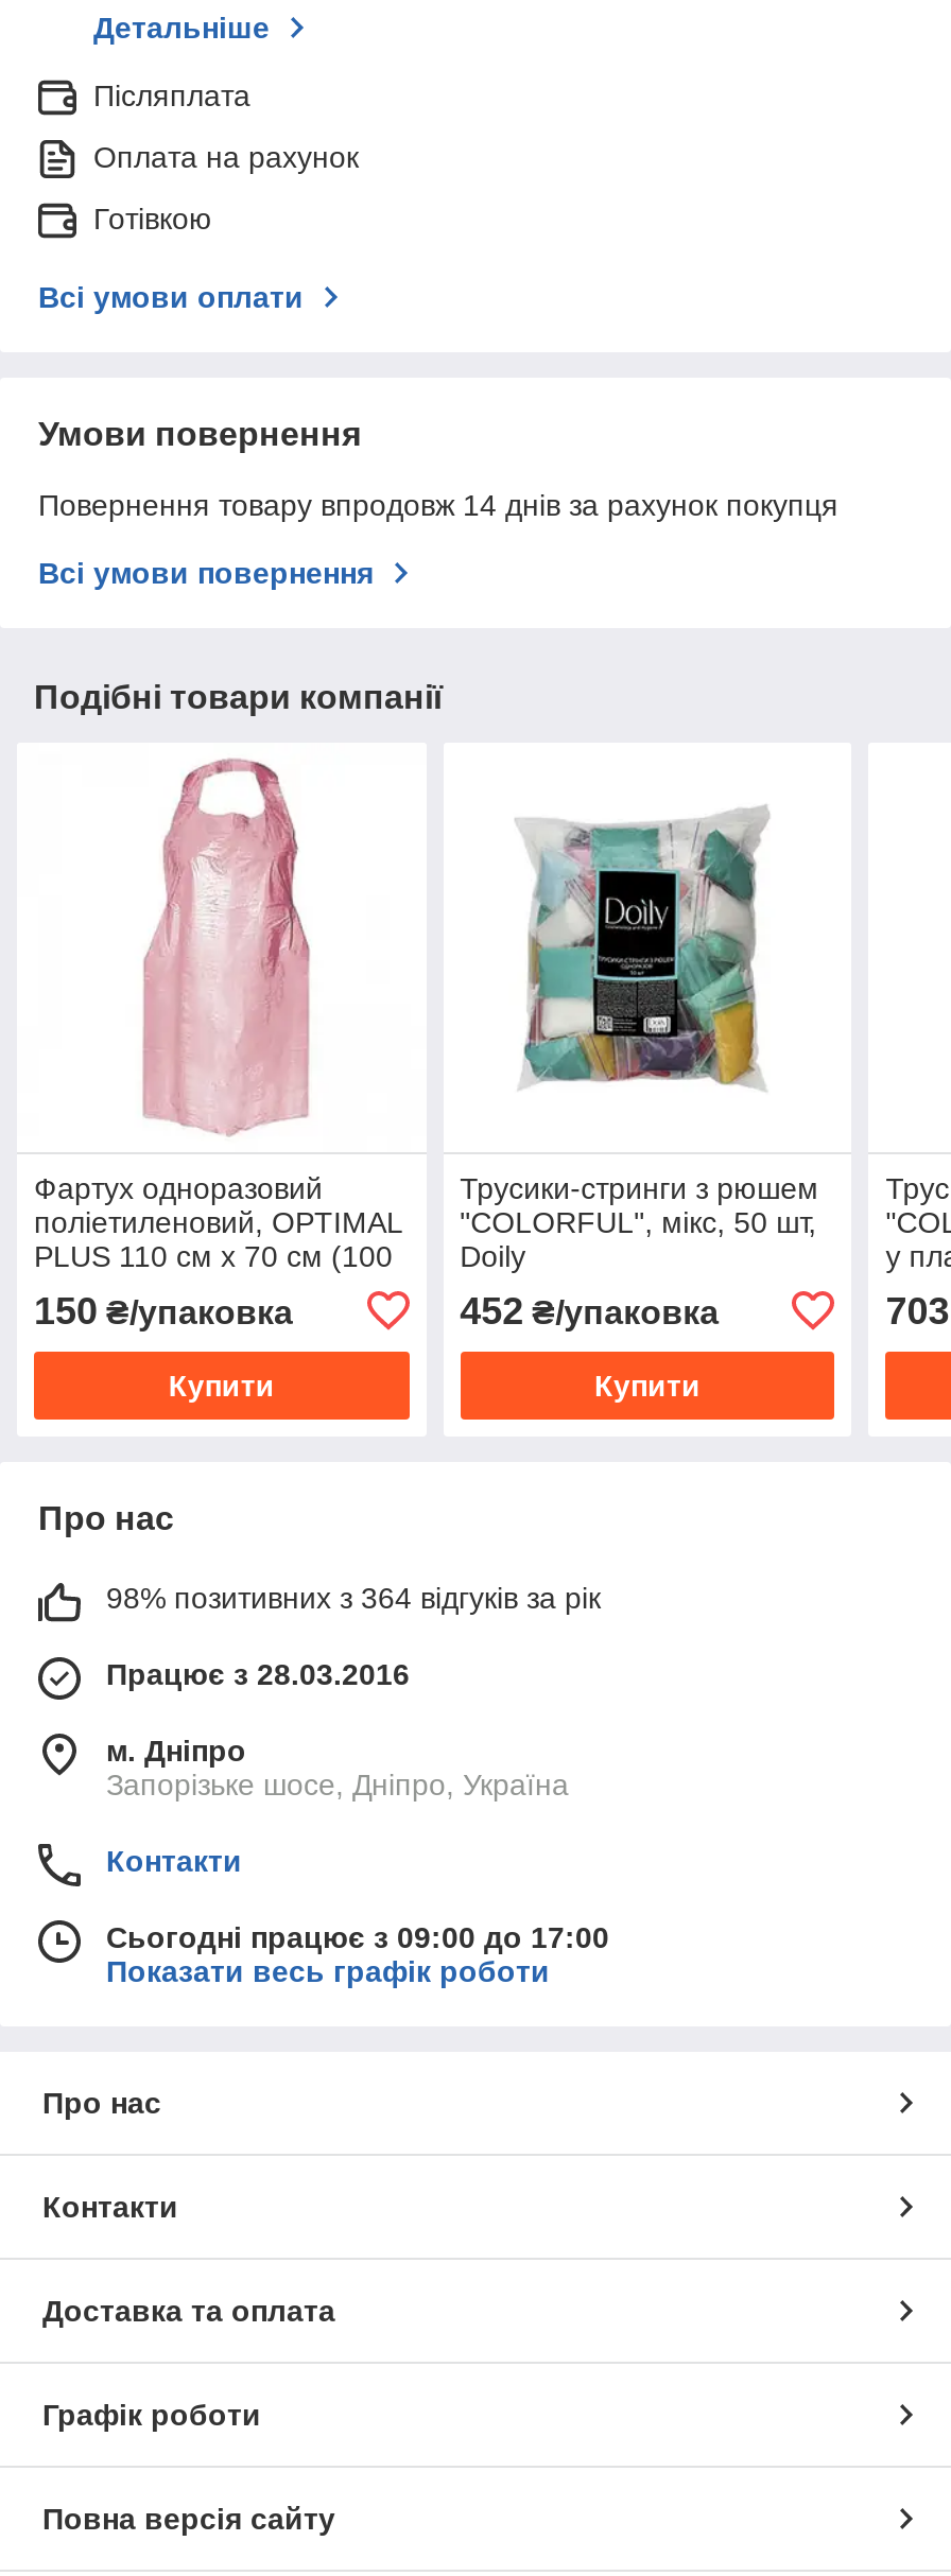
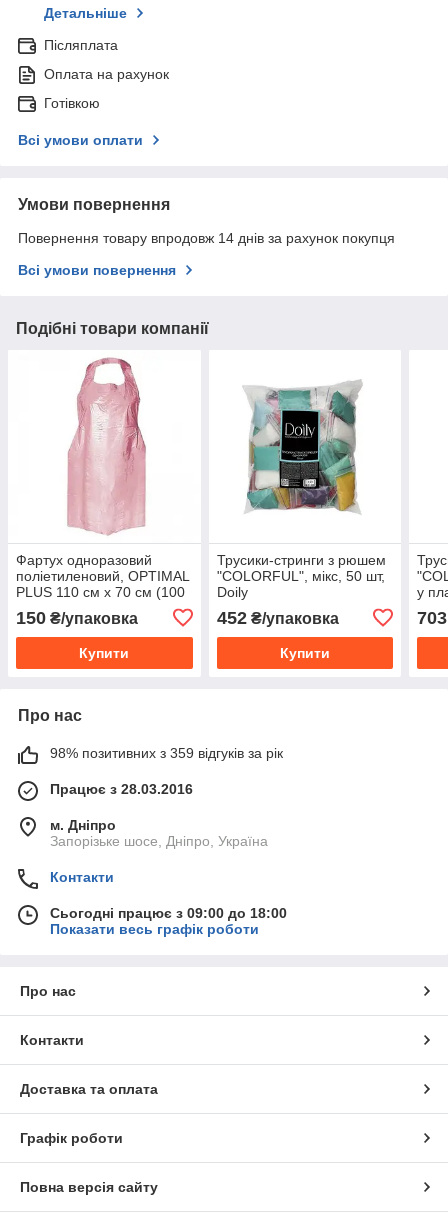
- 98% позитивних з 364 відгуків за рік
+ 98% позитивних з 359 відгуків за рік

- Сьогодні працює з 09:00 до 17:00
+ Сьогодні працює з 09:00 до 18:00
